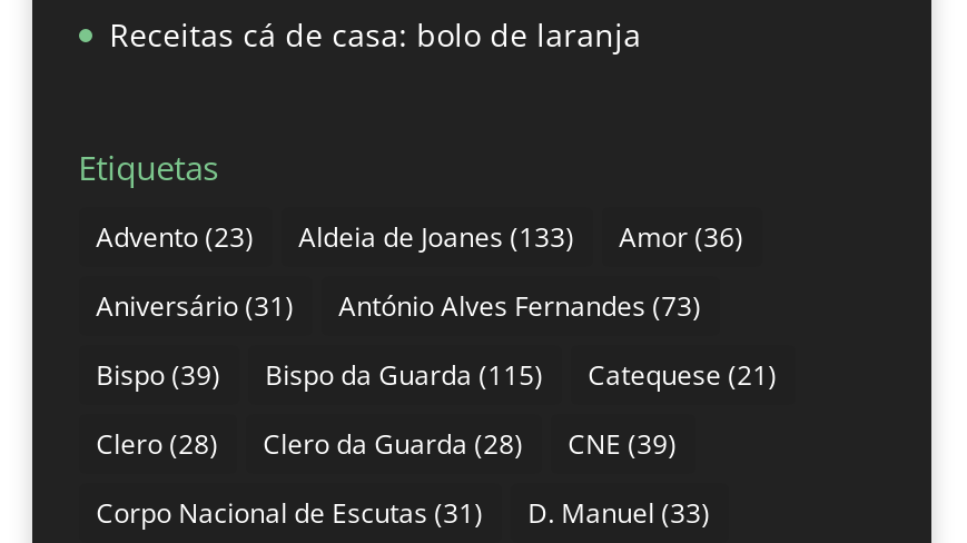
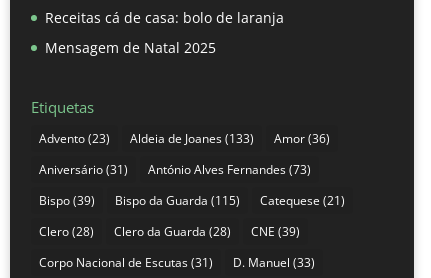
+ Mensagem de Natal 2025
